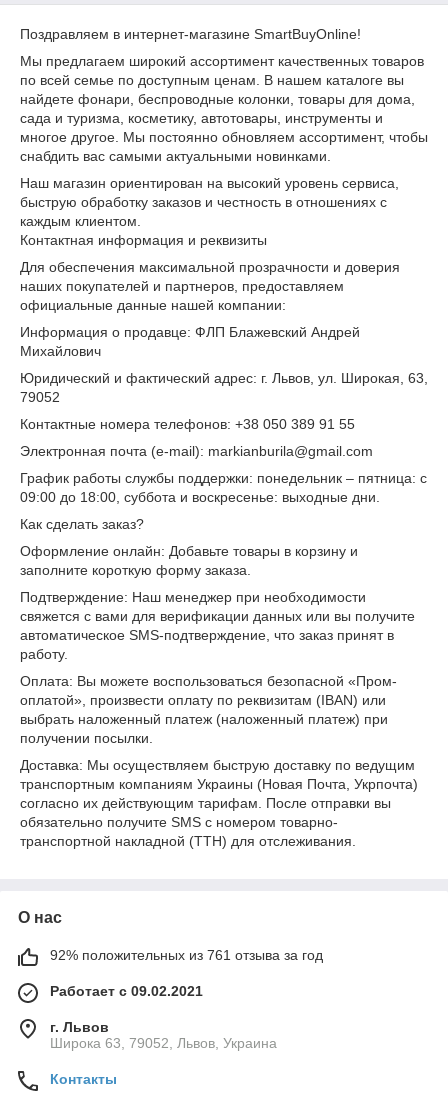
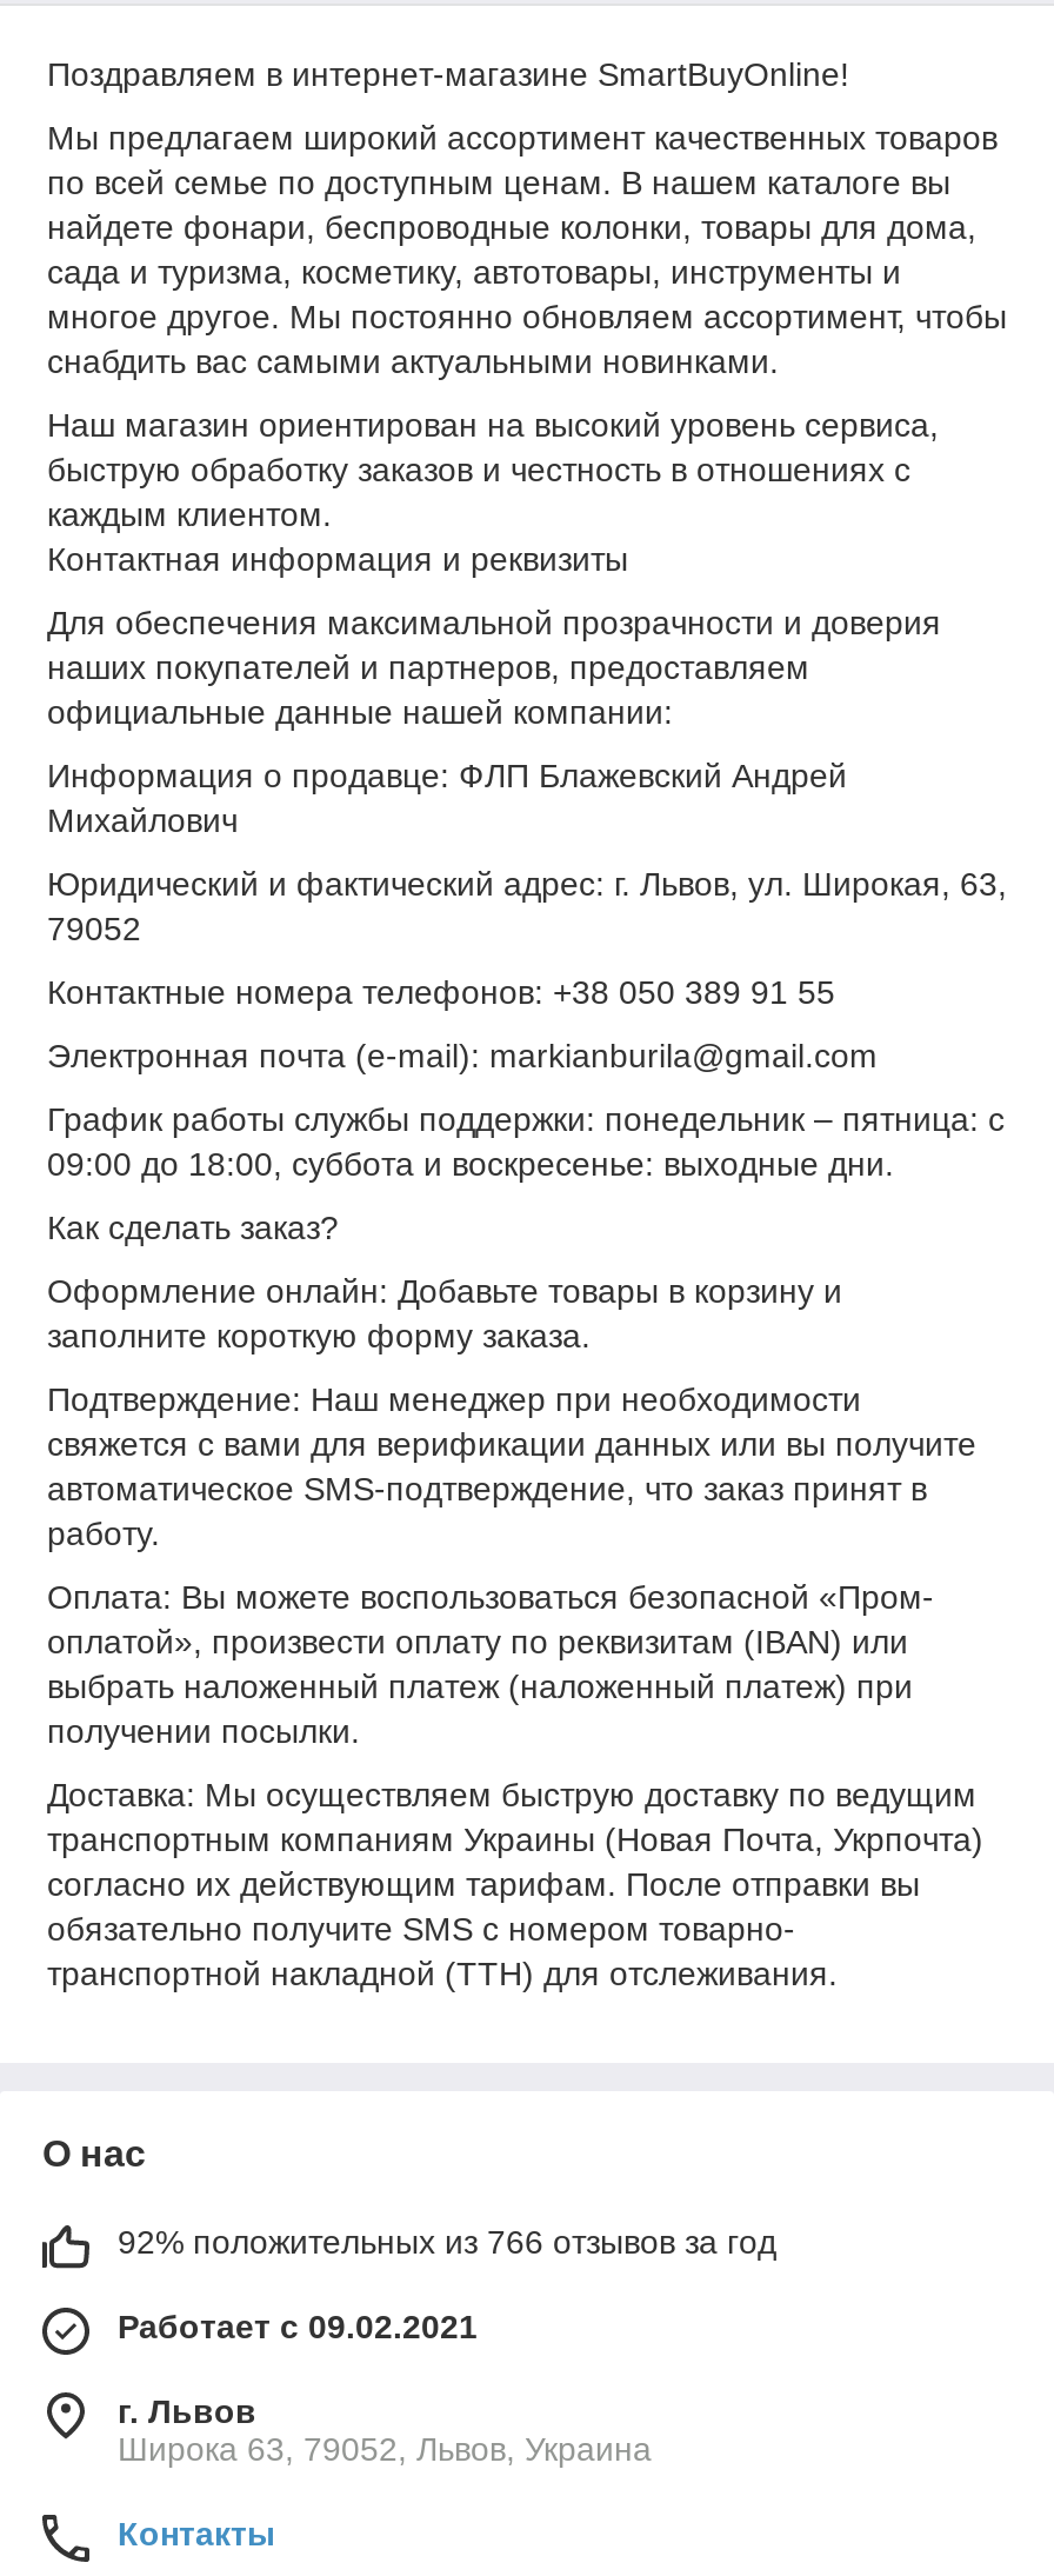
- 92% положительных из 761 отзыва за год
+ 92% положительных из 766 отзывов за год
